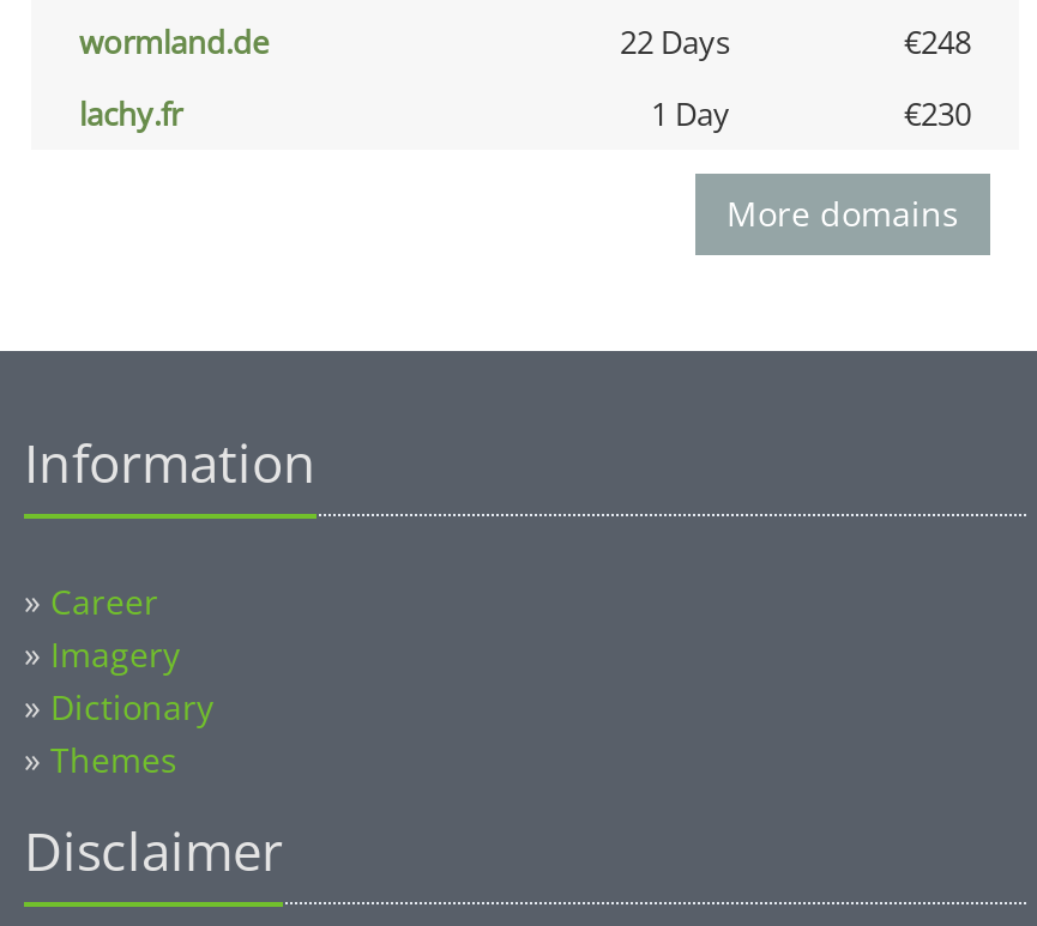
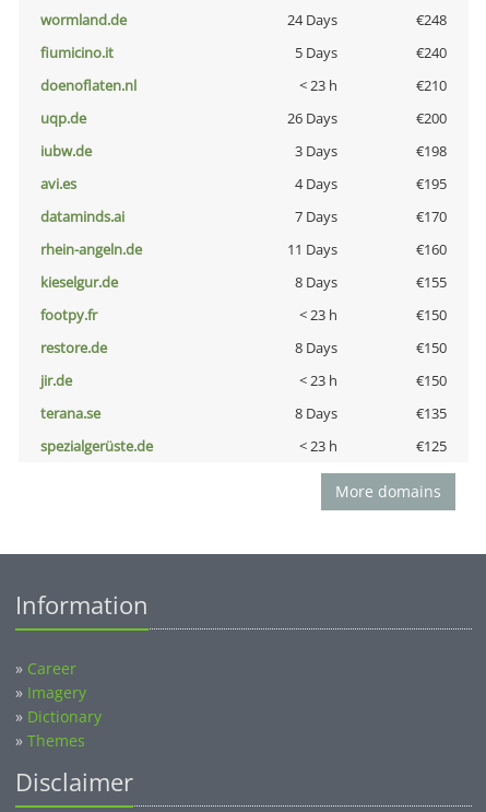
- 22 Days
+ 24 Days

- lachy.fr
- 1 Day
- €230
+ fiumicino.it
+ 5 Days
+ €240
+ doenoflaten.nl
+ < 23 h
+ €210
+ uqp.de
+ 26 Days
+ €200
+ iubw.de
+ 3 Days
+ €198
+ avi.es
+ 4 Days
+ €195
+ dataminds.ai
+ 7 Days
+ €170
+ rhein-angeln.de
+ 11 Days
+ €160
+ kieselgur.de
+ 8 Days
+ €155
+ footpy.fr
+ < 23 h
+ €150
+ restore.de
+ 8 Days
+ €150
+ jir.de
+ < 23 h
+ €150
+ terana.se
+ 8 Days
+ €135
+ spezialgerüste.de
+ < 23 h
+ €125
